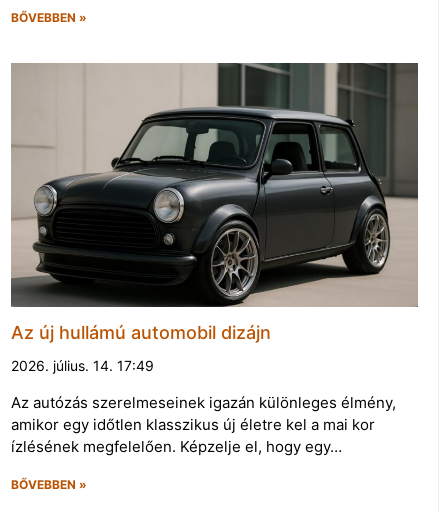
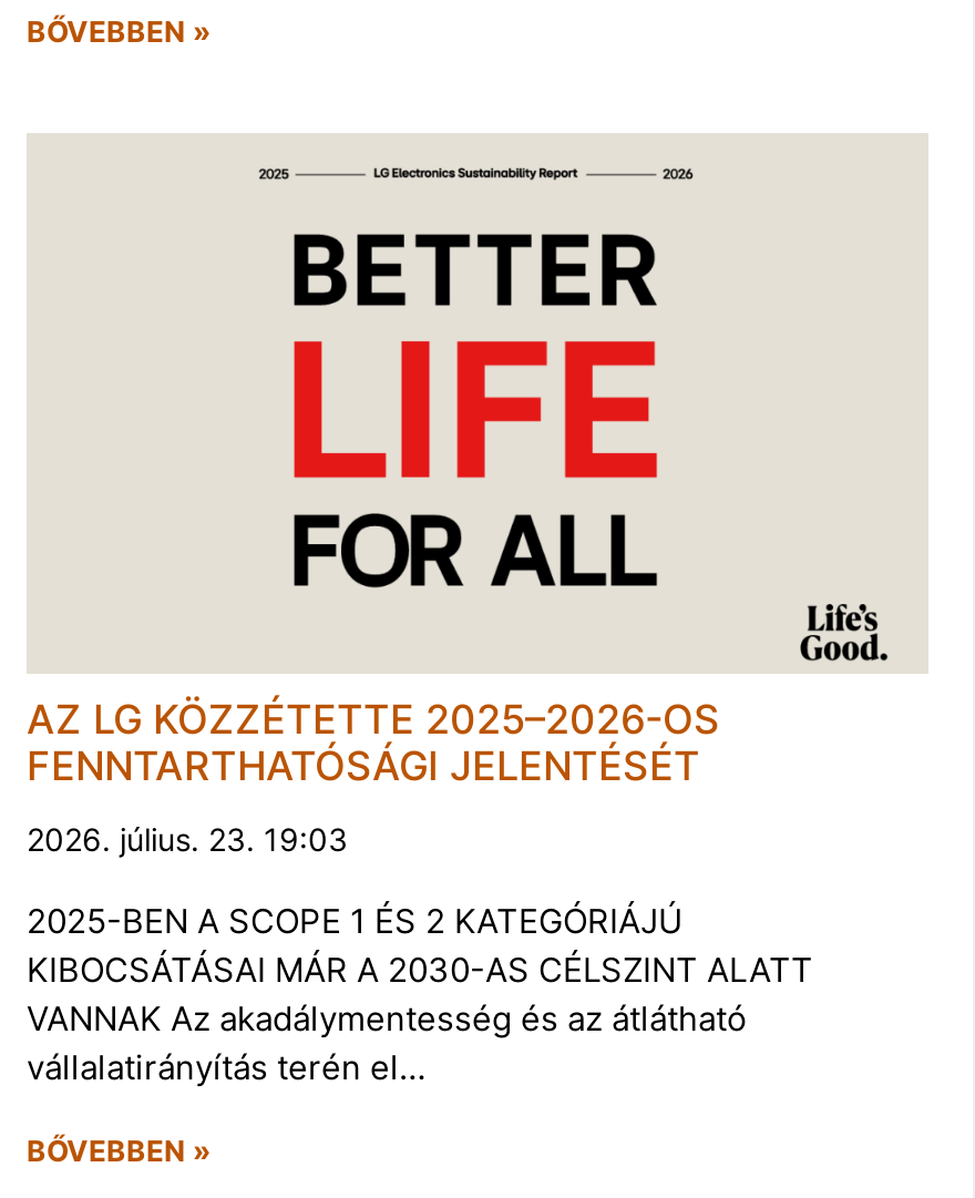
- [image]
- Az új hullámú automobil dizájn
+ [image]
+ AZ LG KÖZZÉTETTE 2025–2026-OS
+ FENNTARTHATÓSÁGI JELENTÉSÉT

- 2026. július. 14. 17:49
+ 2026. július. 23. 19:03

- Az autózás szerelmeseinek igazán különleges élmény,
- amikor egy időtlen klasszikus új életre kel a mai kor
- ízlésének megfelelően. Képzelje el, hogy egy…
+ 2025-BEN A SCOPE 1 ÉS 2 KATEGÓRIÁJÚ
+ KIBOCSÁTÁSAI MÁR A 2030-AS CÉLSZINT ALATT
+ VANNAK Az akadálymentesség és az átlátható
+ vállalatirányítás terén el…
